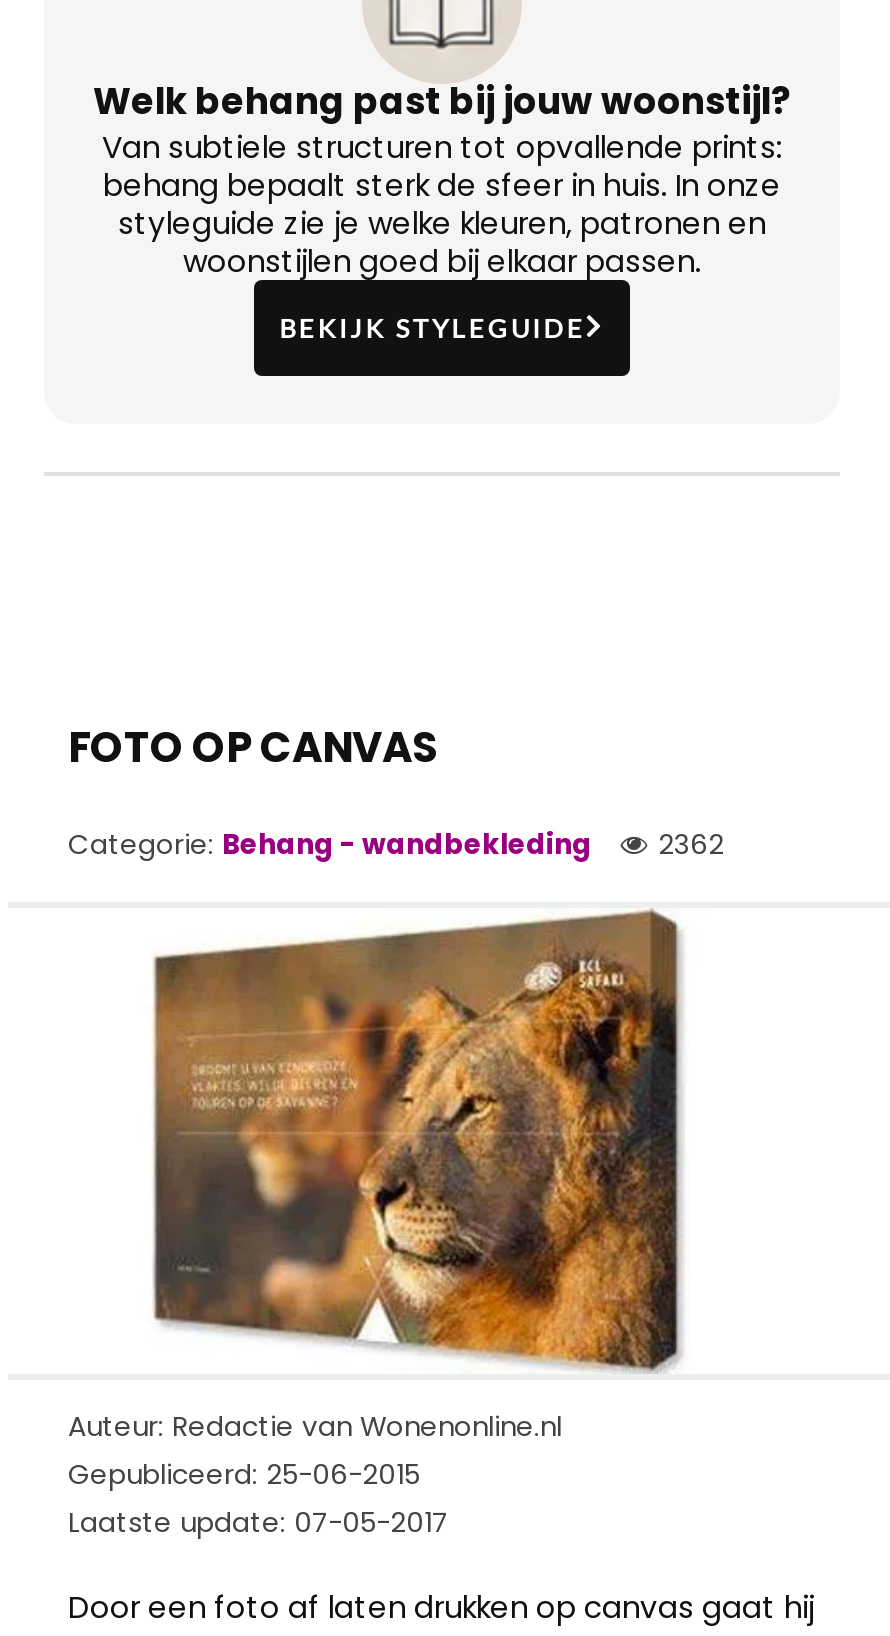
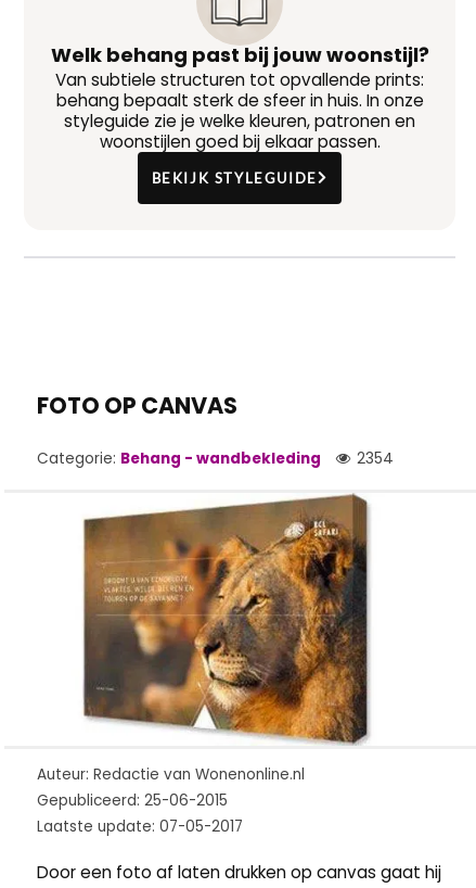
- Categorie: Behang - wandbekleding 2362
+ Categorie: Behang - wandbekleding 2354
